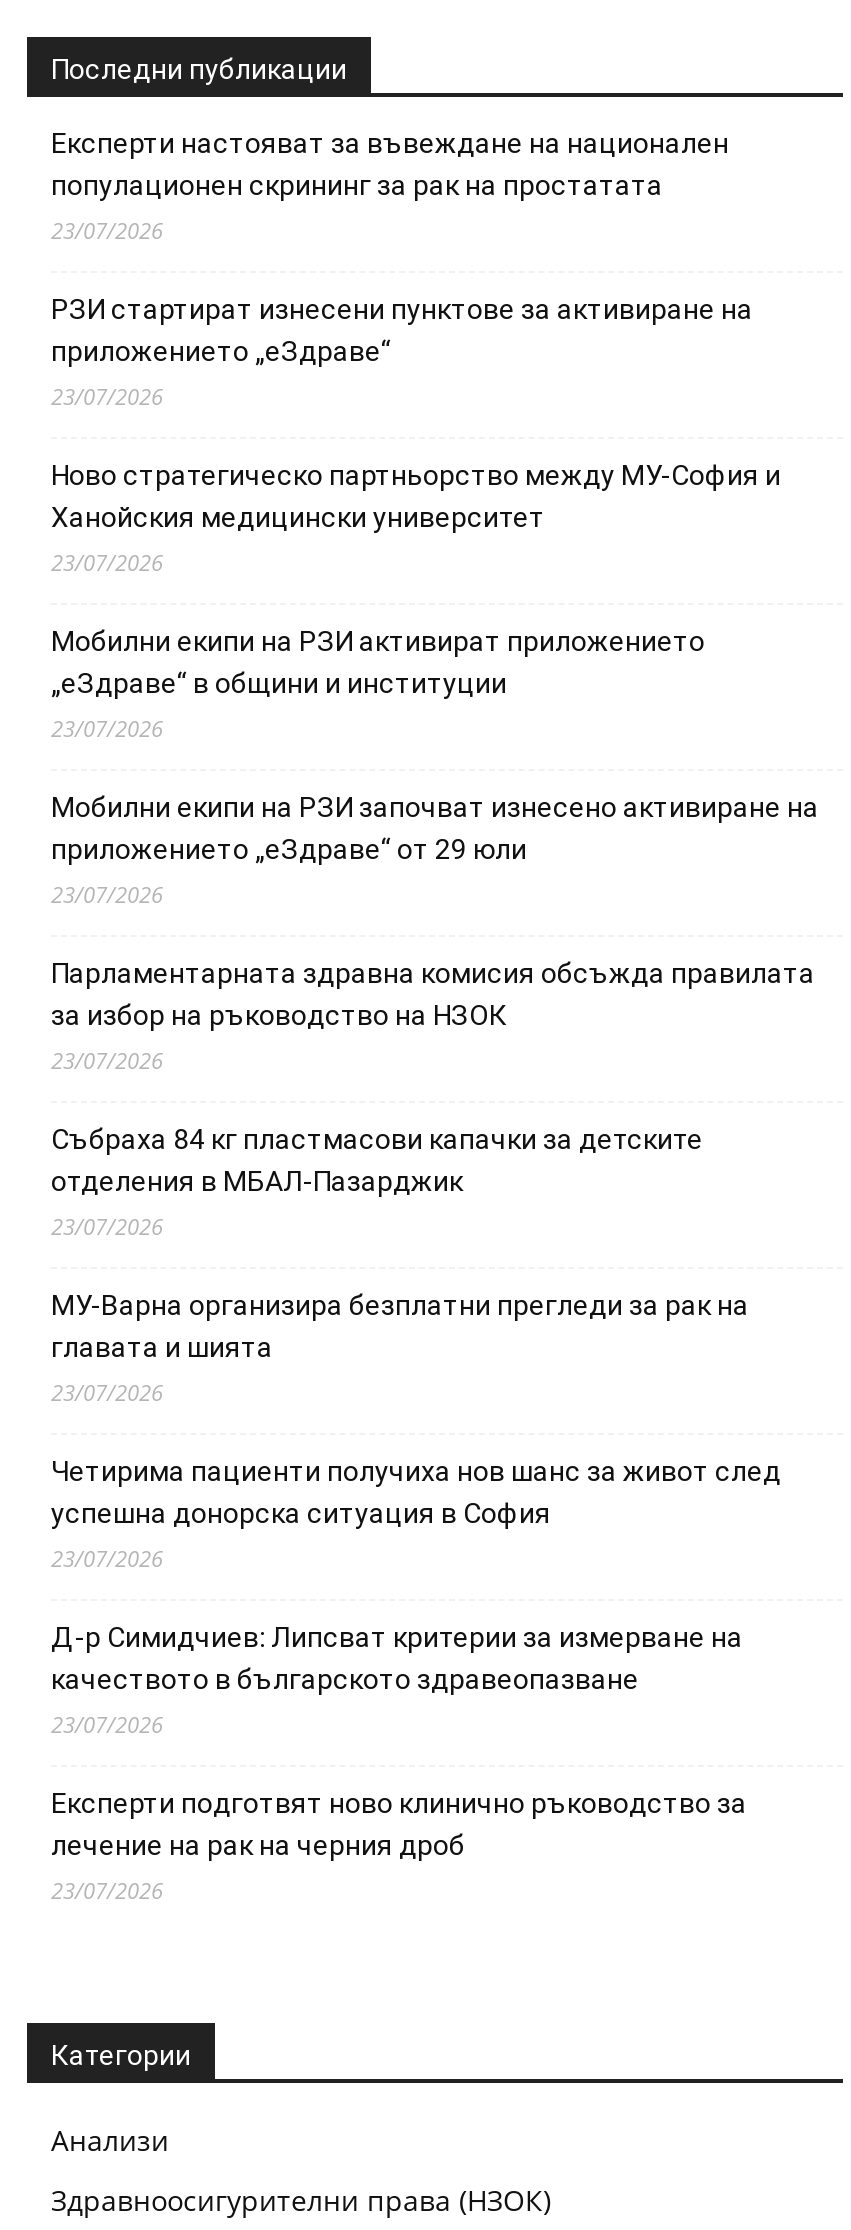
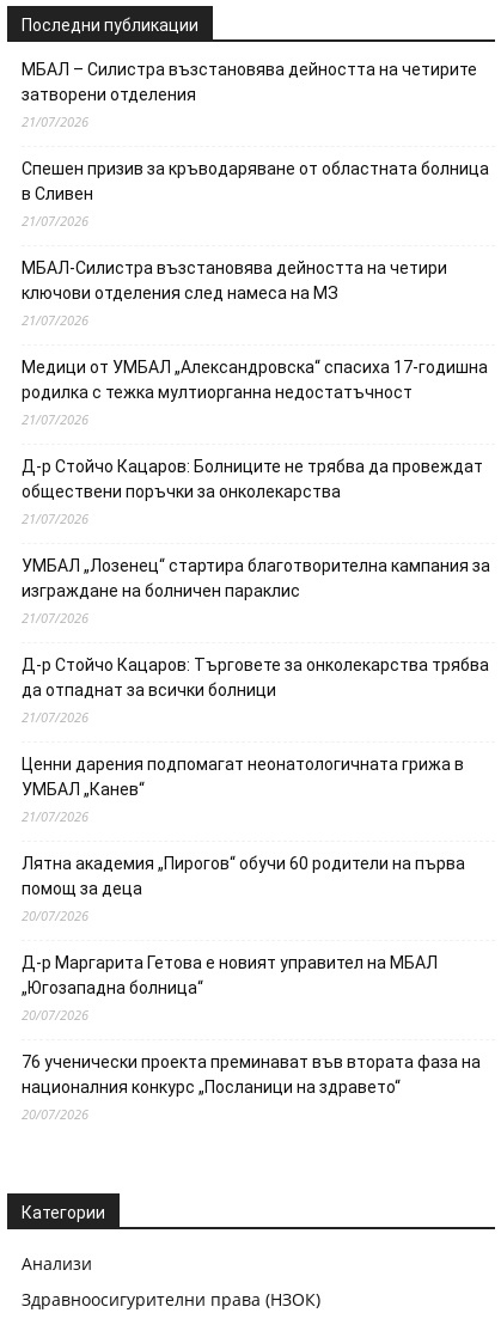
- Експерти настояват за въвеждане на национален
- популационен скрининг за рак на простатата
- 23/07/2026
+ МБАЛ – Силистра възстановява дейността на четирите
+ затворени отделения
+ 21/07/2026

- РЗИ стартират изнесени пунктове за активиране на
- приложението „еЗдраве“
- 23/07/2026
+ Спешен призив за кръводаряване от областната болница
+ в Сливен
+ 21/07/2026

- Ново стратегическо партньорство между МУ-София и
- Ханойския медицински университет
- 23/07/2026
+ МБАЛ-Силистра възстановява дейността на четири
+ ключови отделения след намеса на МЗ
+ 21/07/2026

- Мобилни екипи на РЗИ активират приложението
- „еЗдраве“ в общини и институции
- 23/07/2026
+ Медици от УМБАЛ „Александровска“ спасиха 17-годишна
+ родилка с тежка мултиорганна недостатъчност
+ 21/07/2026

- Мобилни екипи на РЗИ започват изнесено активиране на
- приложението „еЗдраве“ от 29 юли
- 23/07/2026
+ Д-р Стойчо Кацаров: Болниците не трябва да провеждат
+ обществени поръчки за онколекарства
+ 21/07/2026

- Парламентарната здравна комисия обсъжда правилата
- за избор на ръководство на НЗОК
- 23/07/2026
+ УМБАЛ „Лозенец“ стартира благотворителна кампания за
+ изграждане на болничен параклис
+ 21/07/2026

- Събраха 84 кг пластмасови капачки за детските
- отделения в МБАЛ-Пазарджик
- 23/07/2026
+ Д-р Стойчо Кацаров: Търговете за онколекарства трябва
+ да отпаднат за всички болници
+ 21/07/2026

- МУ-Варна организира безплатни прегледи за рак на
- главата и шията
- 23/07/2026
+ Ценни дарения подпомагат неонатологичната грижа в
+ УМБАЛ „Канев“
+ 21/07/2026

- Четирима пациенти получиха нов шанс за живот след
- успешна донорска ситуация в София
- 23/07/2026
+ Лятна академия „Пирогов“ обучи 60 родители на първа
+ помощ за деца
+ 20/07/2026

- Д-р Симидчиев: Липсват критерии за измерване на
- качеството в българското здравеопазване
- 23/07/2026
+ Д-р Маргарита Гетова е новият управител на МБАЛ
+ „Югозападна болница“
+ 20/07/2026

- Експерти подготвят ново клинично ръководство за
- лечение на рак на черния дроб
- 23/07/2026
+ 76 ученически проекта преминават във втората фаза на
+ националния конкурс „Посланици на здравето“
+ 20/07/2026
